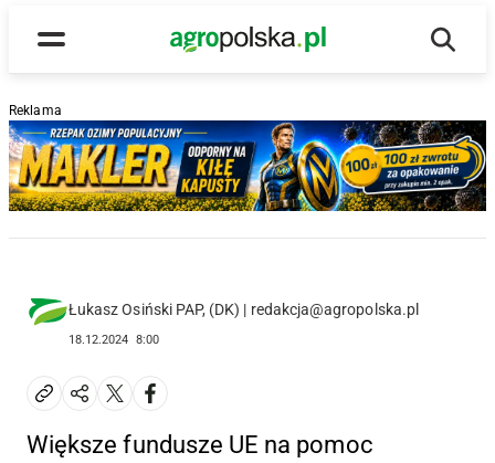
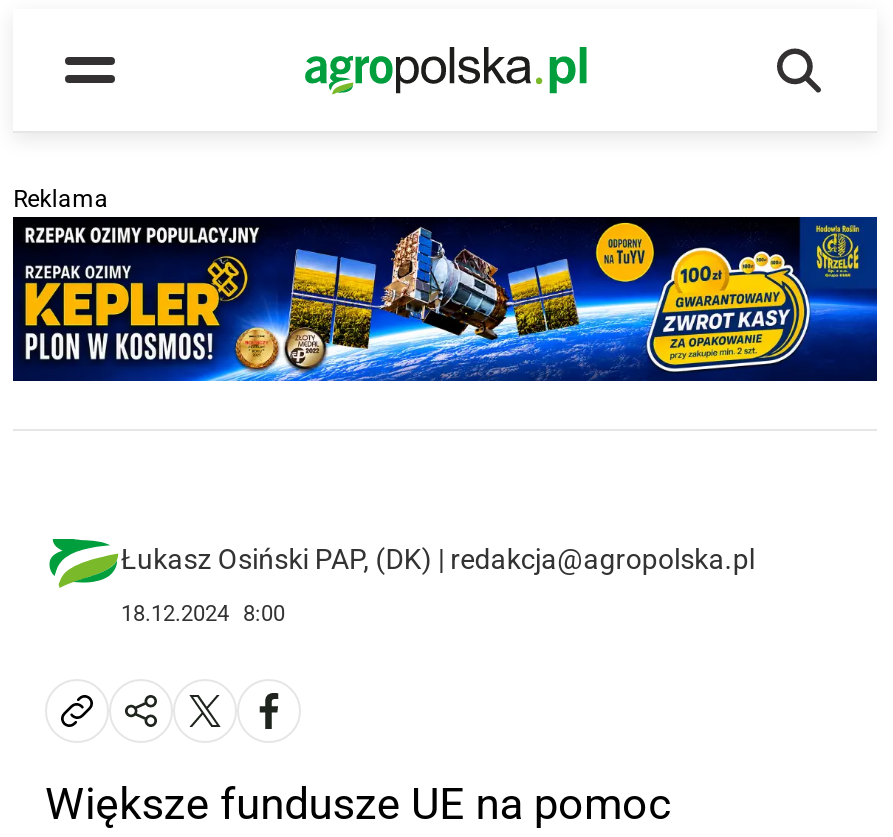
- [image]
+ [image]
